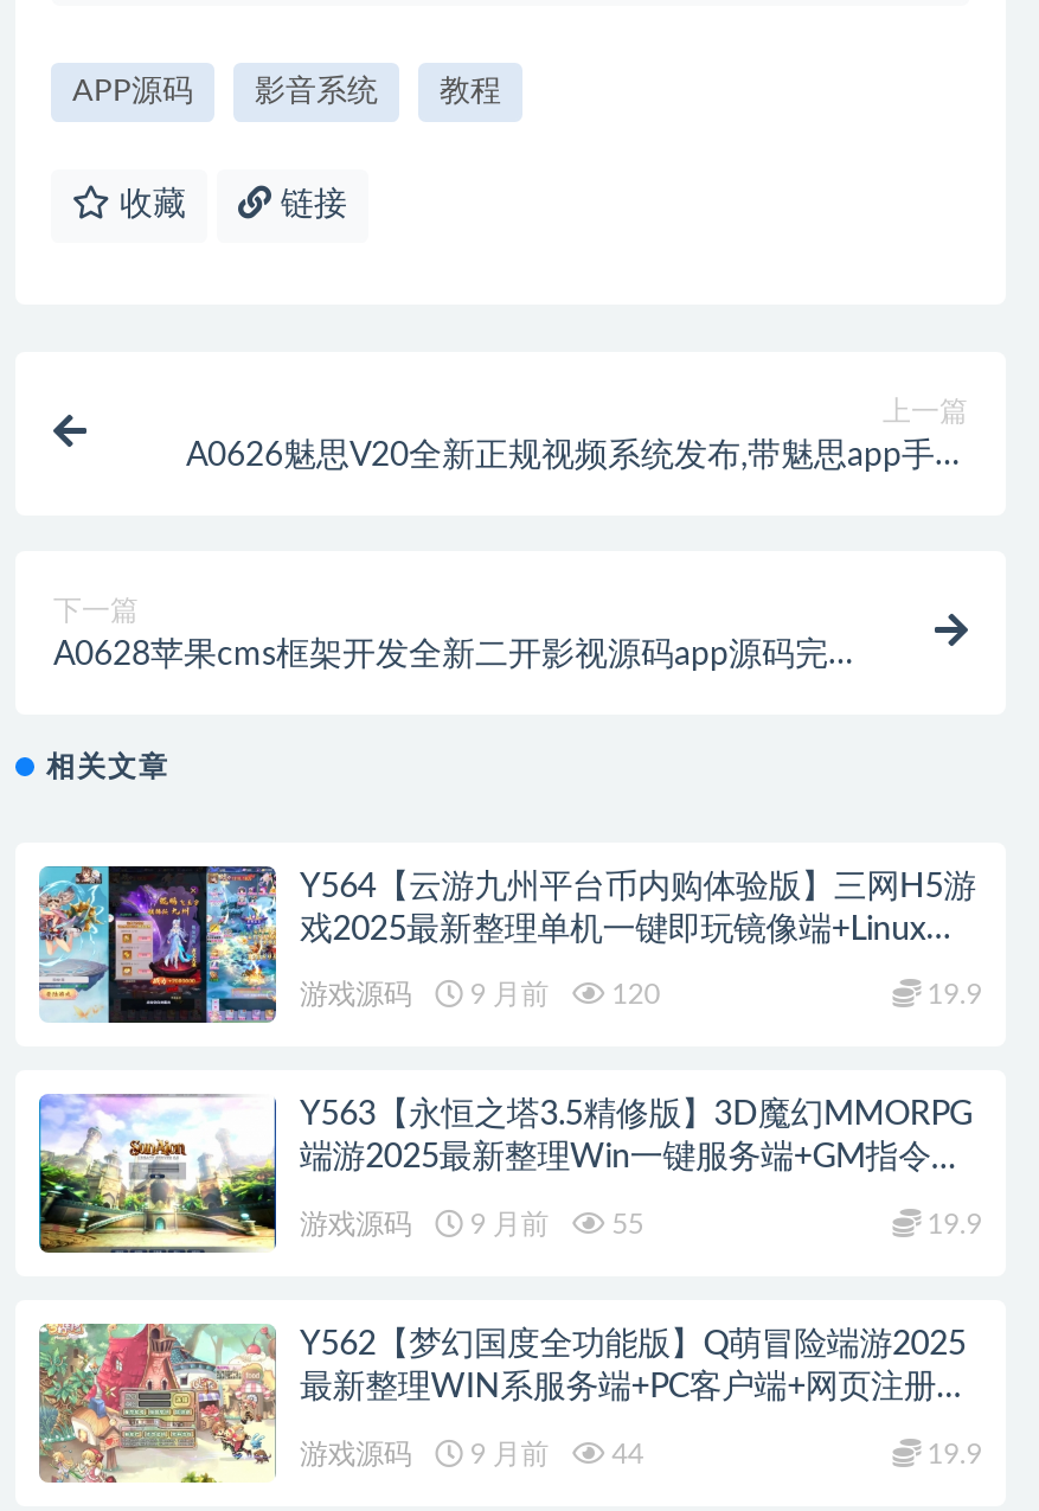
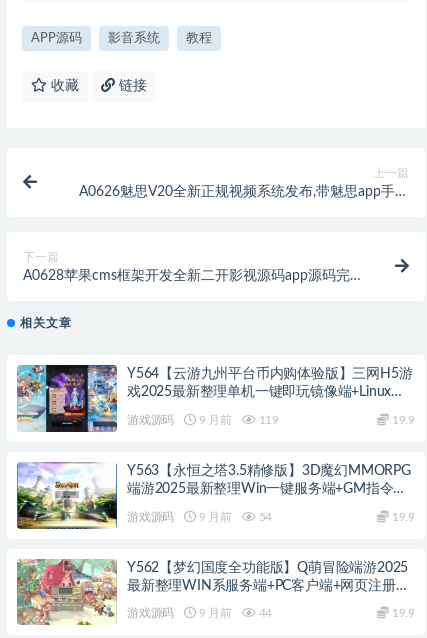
- 游戏源码 9 月前 120
+ 游戏源码 9 月前 119

- 游戏源码 9 月前 55
+ 游戏源码 9 月前 54
